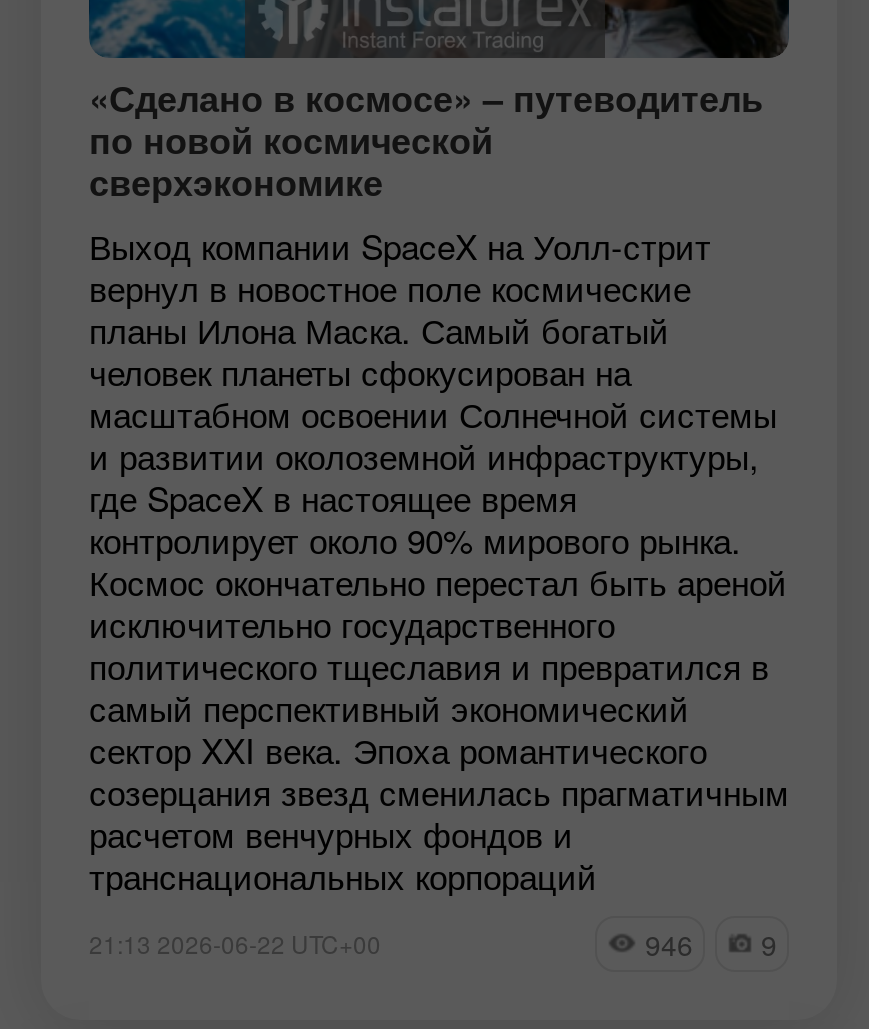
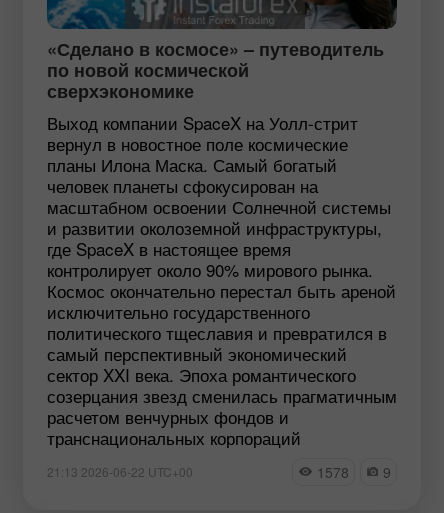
- 946 9
+ 1578 9
